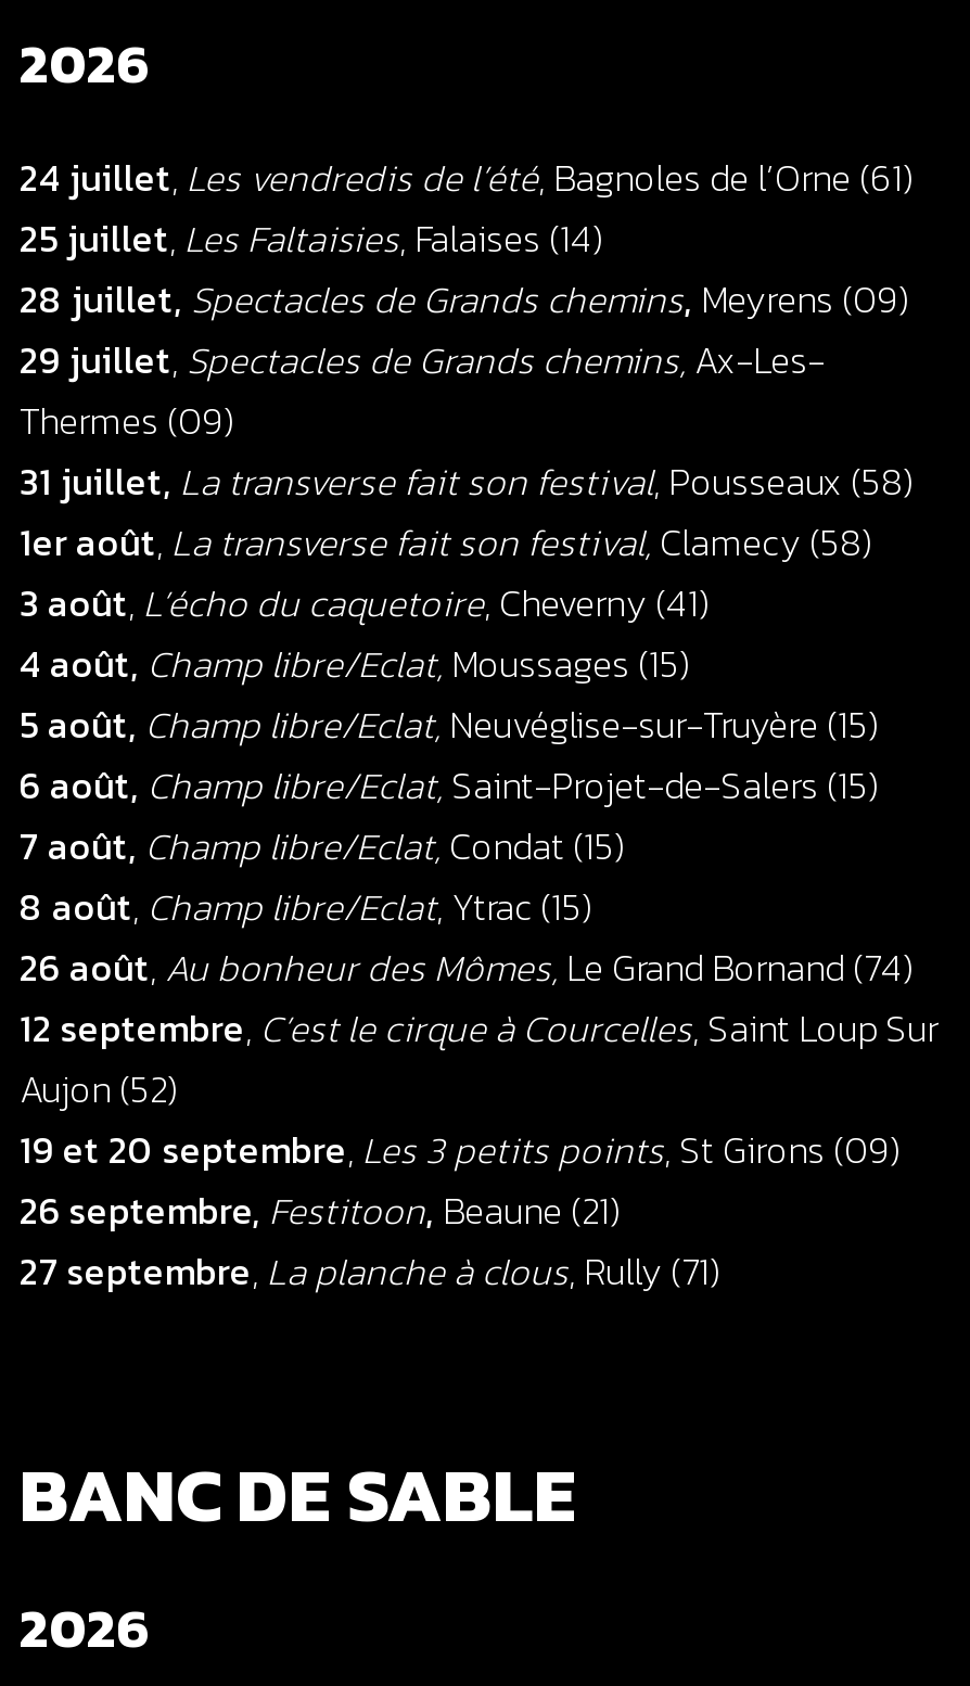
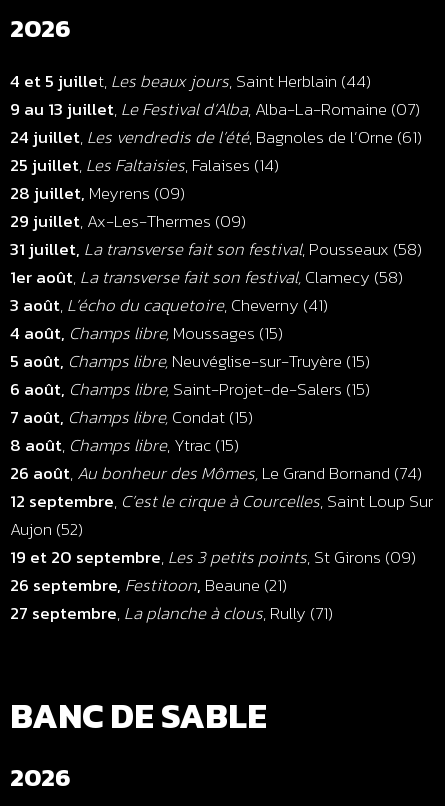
+ 4 et 5 juillet, Les beaux jours, Saint Herblain (44)
+ 9 au 13 juillet, Le Festival d’Alba, Alba-La-Romaine (07)

moved down: 24 juillet, Les vendredis de l’été, Bagnoles de l’Orne (61) | 25 juillet, Les Faltaisies, Falaises (14)

- 28 juillet, Spectacles de Grands chemins, Meyrens (09)
- 29 juillet, Spectacles de Grands chemins, Ax-Les-
- Thermes (09)
+ 28 juillet, Meyrens (09)
+ 29 juillet, Ax-Les-Thermes (09)

- 4 août, Champ libre/Eclat, Moussages (15)
+ 4 août, Champs libre, Moussages (15)

- 5 août, Champ libre/Eclat, Neuvéglise-sur-Truyère (15)
+ 5 août, Champs libre, Neuvéglise-sur-Truyère (15)

- 6 août, Champ libre/Eclat, Saint-Projet-de-Salers (15)
+ 6 août, Champs libre, Saint-Projet-de-Salers (15)

- 7 août, Champ libre/Eclat, Condat (15)
+ 7 août, Champs libre, Condat (15)

- 8 août, Champ libre/Eclat, Ytrac (15)
+ 8 août, Champs libre, Ytrac (15)
